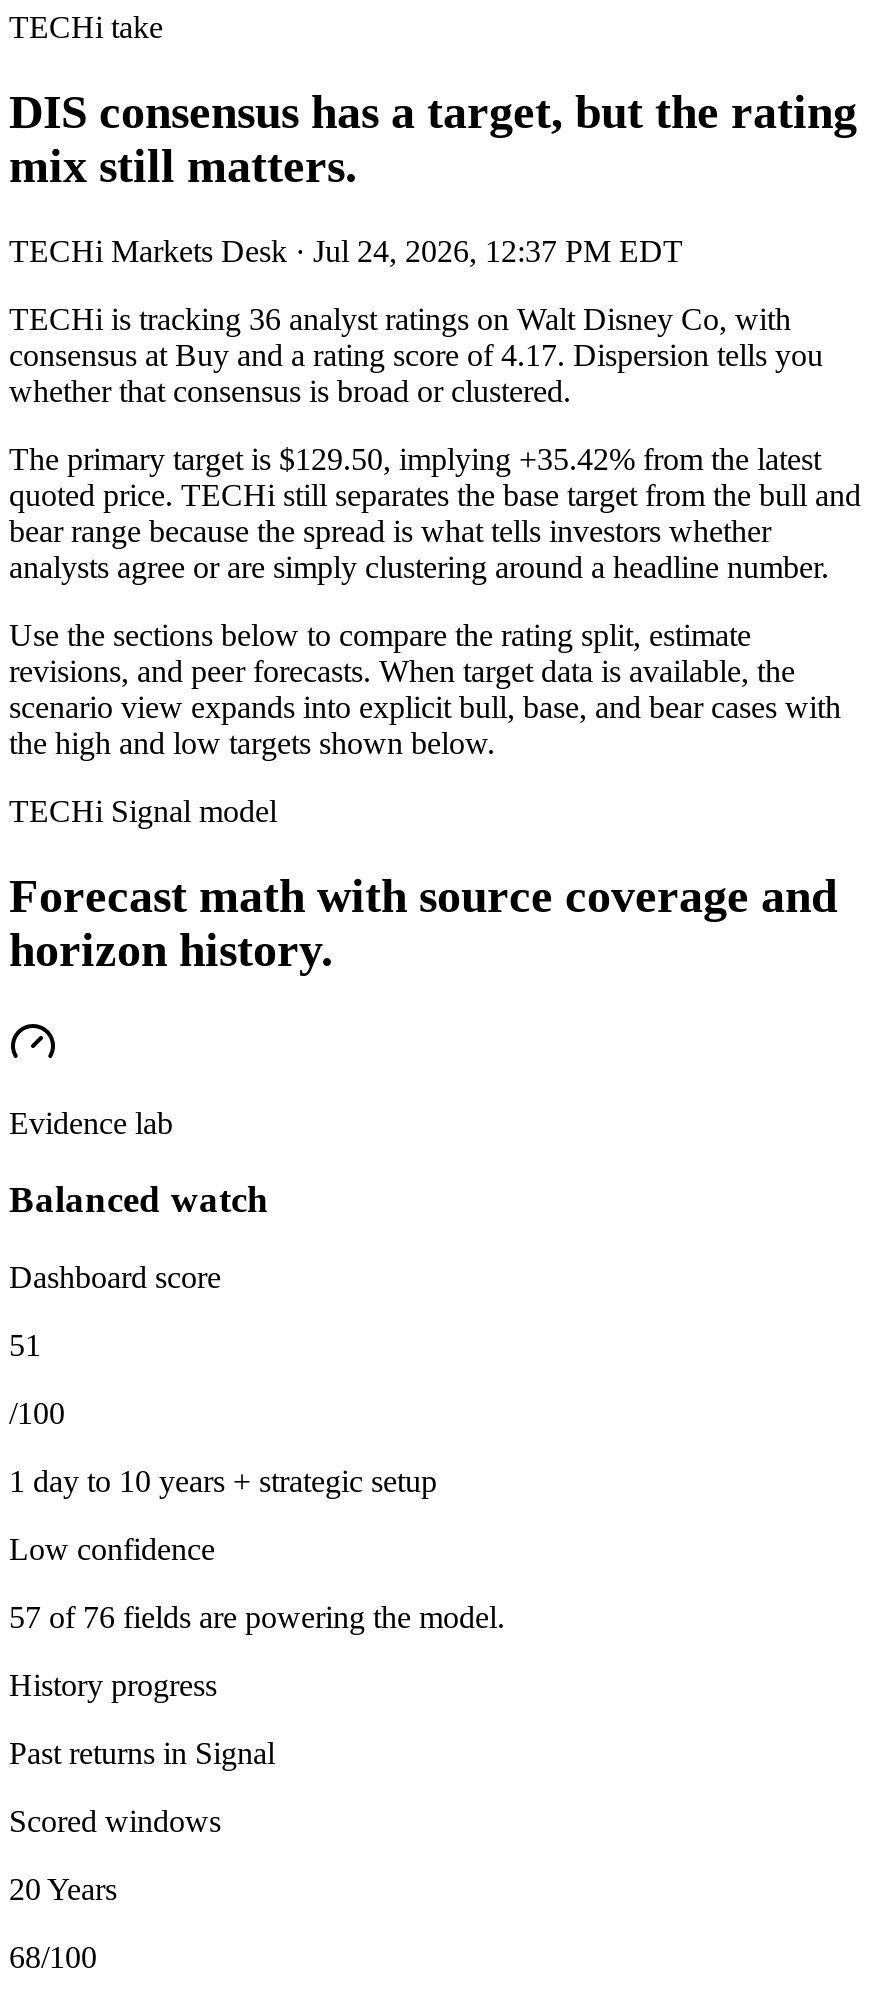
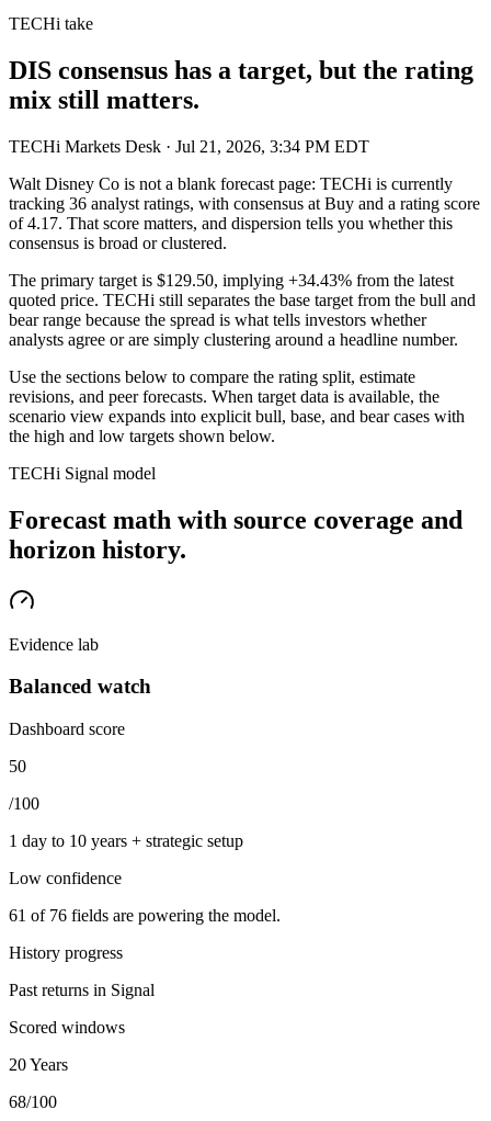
- TECHi Markets Desk · Jul 24, 2026, 12:37 PM EDT
+ TECHi Markets Desk · Jul 21, 2026, 3:34 PM EDT

- TECHi is tracking 36 analyst ratings on Walt Disney Co, with
- consensus at Buyand a rating score of 4.17. Dispersion tells you
- whether that consensus is broad or clustered.
+ Walt Disney Co is not a blank forecast page: TECHi is currently
+ tracking 36analyst ratings, with consensus at Buy and a rating score
+ of 4.17. That score matters, and dispersion tells you whether this
+ consensus is broad or clustered.

- The primary target is $129.50, implying +35.42% from the latest
+ The primary target is $129.50, implying +34.43% from the latest

- 51
+ 50

- 57 of 76 fields are powering the model.
+ 61 of 76 fields are powering the model.
